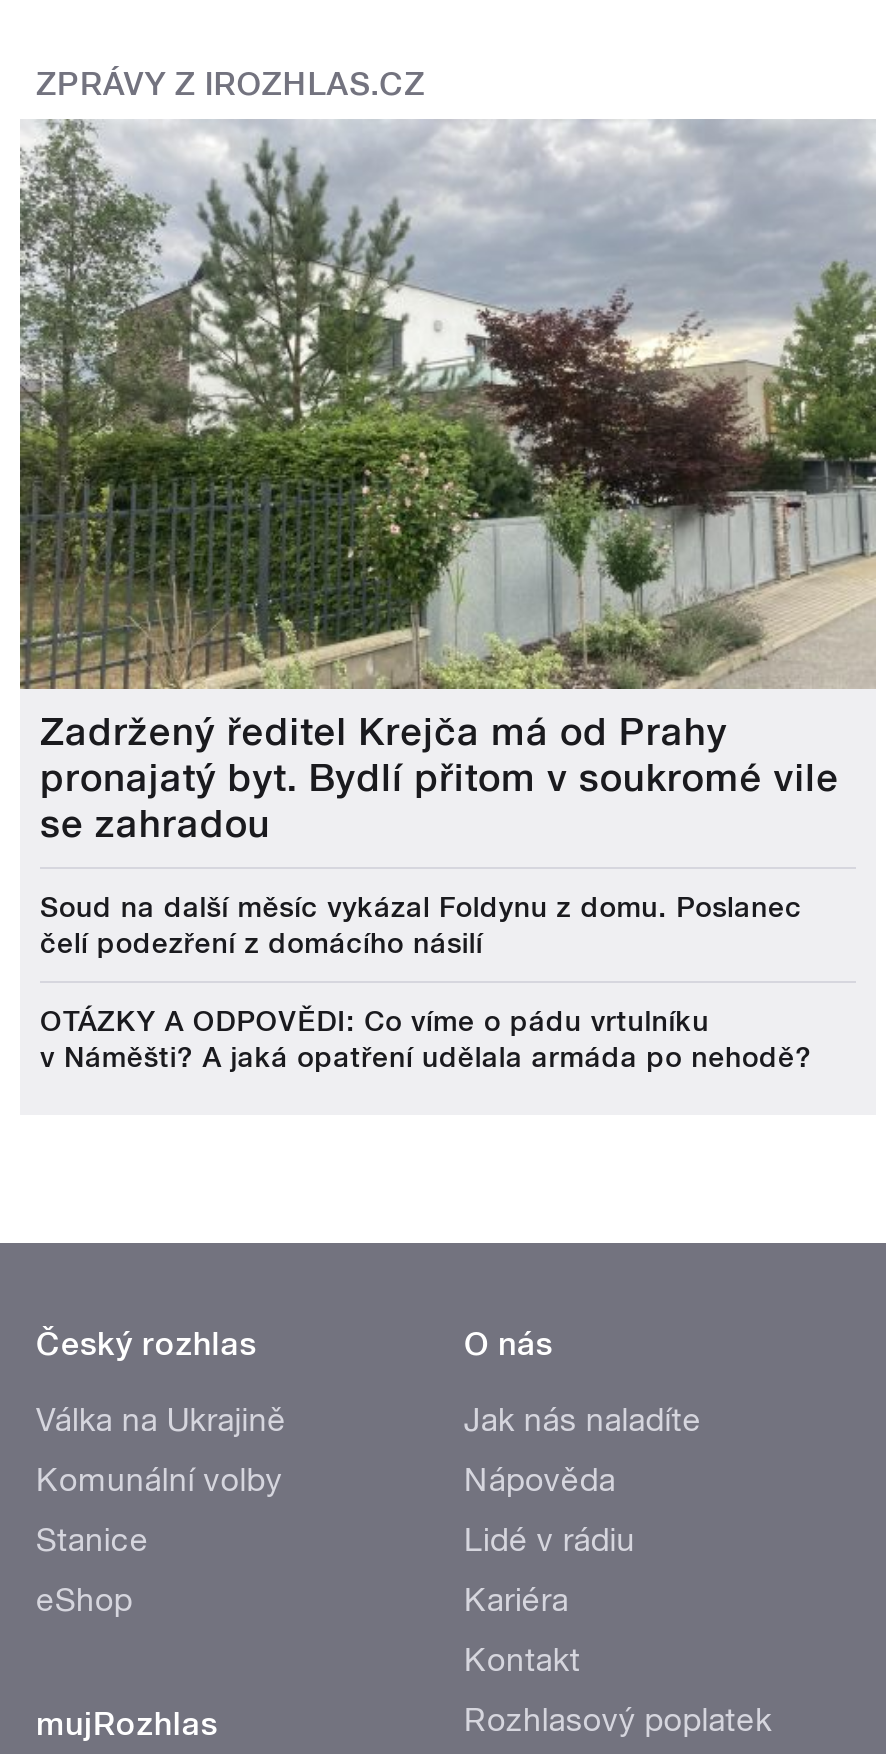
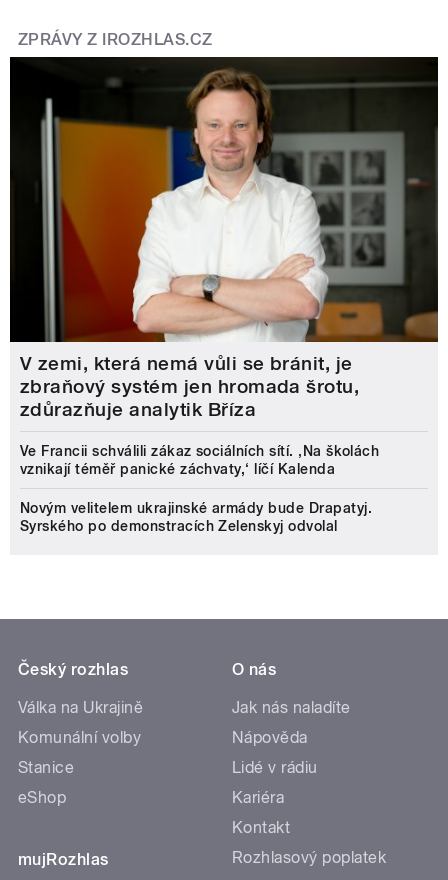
- [image]
- Zadržený ředitel Krejča má od Prahy
- pronajatý byt. Bydlí přitom v soukromé vile
- se zahradou
+ [image]
+ V zemi, která nemá vůli se bránit, je
+ zbraňový systém jen hromada šrotu,
+ zdůrazňuje analytik Bříza

- Soud na další měsíc vykázal Foldynu z domu. Poslanec
- čelí podezření z domácího násilí
+ Ve Francii schválili zákaz sociálních sítí. ‚Na školách
+ vznikají téměř panické záchvaty,‘ líčí Kalenda

- OTÁZKY A ODPOVĚDI: Co víme o pádu vrtulníku
- v Náměšti? A jaká opatření udělala armáda po nehodě?
+ Novým velitelem ukrajinské armády bude Drapatyj.
+ Syrského po demonstracích Zelenskyj odvolal
